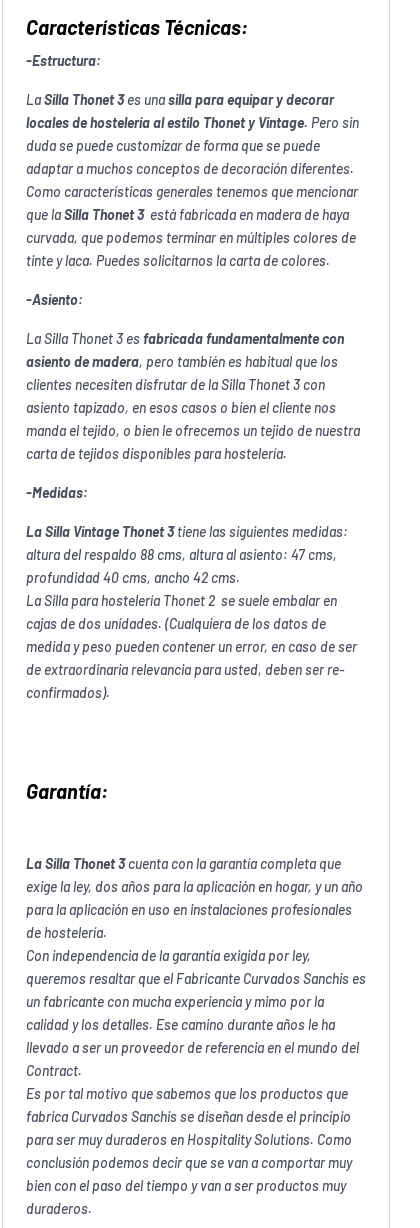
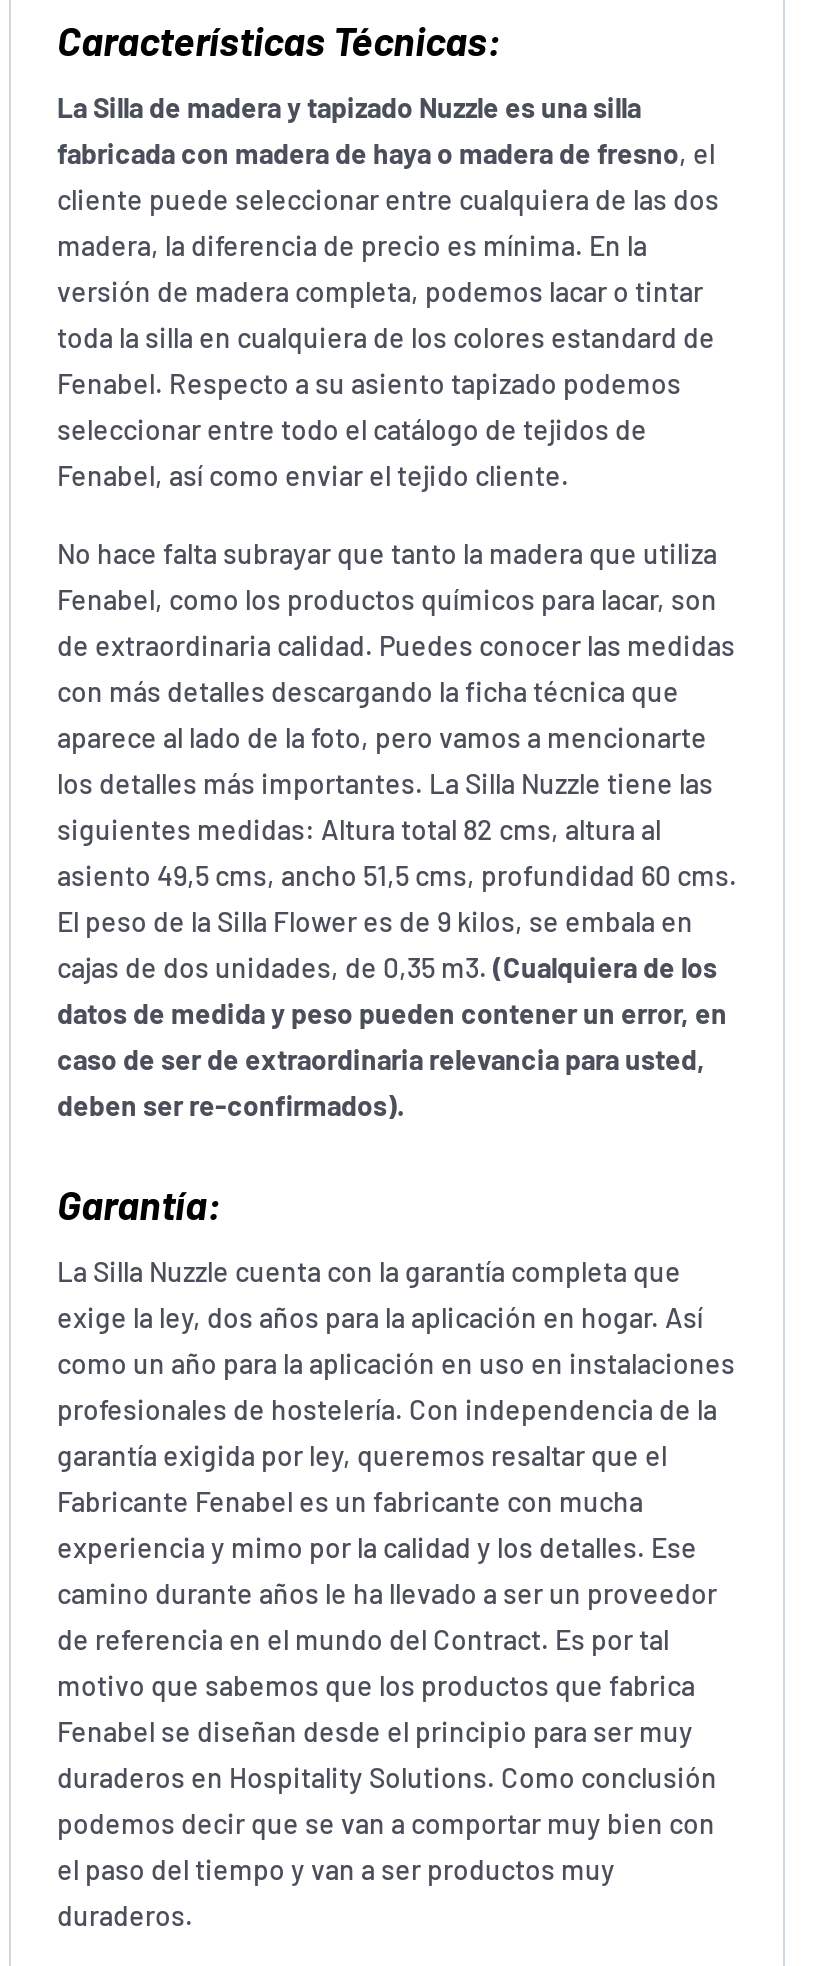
- -Estructura:
- La Silla Thonet 3 es una silla para equipar y decorar
- locales de hostelería al estilo Thonet y Vintage. Pero sin
- duda se puede customizar de forma que se puede
- adaptar a muchos conceptos de decoración diferentes.
- Como características generales tenemos que mencionar
- que la Silla Thonet 3 está fabricada en madera de haya
- curvada, que podemos terminar en múltiples colores de
- tinte y laca. Puedes solicitarnos la carta de colores.
- -Asiento:
- La Silla Thonet 3 es fabricada fundamentalmente con
- asiento de madera, pero también es habitual que los
- clientes necesiten disfrutar de la Silla Thonet 3 con
- asiento tapizado, en esos casos o bien el cliente nos
- manda el tejido, o bien le ofrecemos un tejido de nuestra
- carta de tejidos disponibles para hostelería.
- -Medidas:
- La Silla Vintage Thonet 3 tiene las siguientes medidas:
- altura del respaldo 88 cms, altura al asiento: 47 cms,
- profundidad 40 cms, ancho 42 cms.
- La Silla para hostelería Thonet 2 se suele embalar en
- cajas de dos unidades. (Cualquiera de los datos de
- medida y peso pueden contener un error, en caso de ser
- de extraordinaria relevancia para usted, deben ser re-
- confirmados).
+ La Silla de madera y tapizado Nuzzle es una silla
+ fabricada con madera de haya o madera de fresno, el
+ cliente puede seleccionar entre cualquiera de las dos
+ madera, la diferencia de precio es mínima. En la
+ versión de madera completa, podemos lacar o tintar
+ toda la silla en cualquiera de los colores estandard de
+ Fenabel. Respecto a su asiento tapizado podemos
+ seleccionar entre todo el catálogo de tejidos de
+ Fenabel, así como enviar el tejido cliente.
+ No hace falta subrayar que tanto la madera que utiliza
+ Fenabel, como los productos químicos para lacar, son
+ de extraordinaria calidad. Puedes conocer las medidas
+ con más detalles descargando la ficha técnica que
+ aparece al lado de la foto, pero vamos a mencionarte
+ los detalles más importantes. La Silla Nuzzle tiene las
+ siguientes medidas: Altura total 82 cms, altura al
+ asiento 49,5 cms, ancho 51,5 cms, profundidad 60 cms.
+ El peso de la Silla Flower es de 9 kilos, se embala en
+ cajas de dos unidades, de 0,35 m3. (Cualquiera de los
+ datos de medida y peso pueden contener un error, en
+ caso de ser de extraordinaria relevancia para usted,
+ deben ser re-confirmados).

- La Silla Thonet 3 cuenta con la garantía completa que
- exige la ley, dos años para la aplicación en hogar, y un año
- para la aplicación en uso en instalaciones profesionales
- de hostelería.
- Con independencia de la garantía exigida por ley,
- queremos resaltar que el Fabricante Curvados Sanchis es
- un fabricante con mucha experiencia y mimo por la
- calidad y los detalles. Ese camino durante años le ha
- llevado a ser un proveedor de referencia en el mundo del
- Contract.
- Es por tal motivo que sabemos que los productos que
- fabrica Curvados Sanchis se diseñan desde el principio
- para ser muy duraderos en Hospitality Solutions. Como
- conclusión podemos decir que se van a comportar muy
- bien con el paso del tiempo y van a ser productos muy
+ La Silla Nuzzle cuenta con la garantía completa que
+ exige la ley, dos años para la aplicación en hogar. Así
+ como un año para la aplicación en uso en instalaciones
+ profesionales de hostelería. Con independencia de la
+ garantía exigida por ley, queremos resaltar que el
+ Fabricante Fenabel es un fabricante con mucha
+ experiencia y mimo por la calidad y los detalles. Ese
+ camino durante años le ha llevado a ser un proveedor
+ de referencia en el mundo del Contract. Es por tal
+ motivo que sabemos que los productos que fabrica
+ Fenabel se diseñan desde el principio para ser muy
+ duraderos en Hospitality Solutions. Como conclusión
+ podemos decir que se van a comportar muy bien con
+ el paso del tiempo y van a ser productos muy
